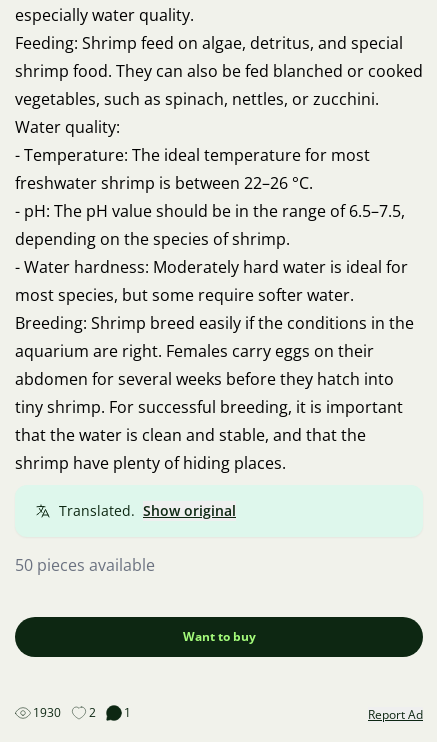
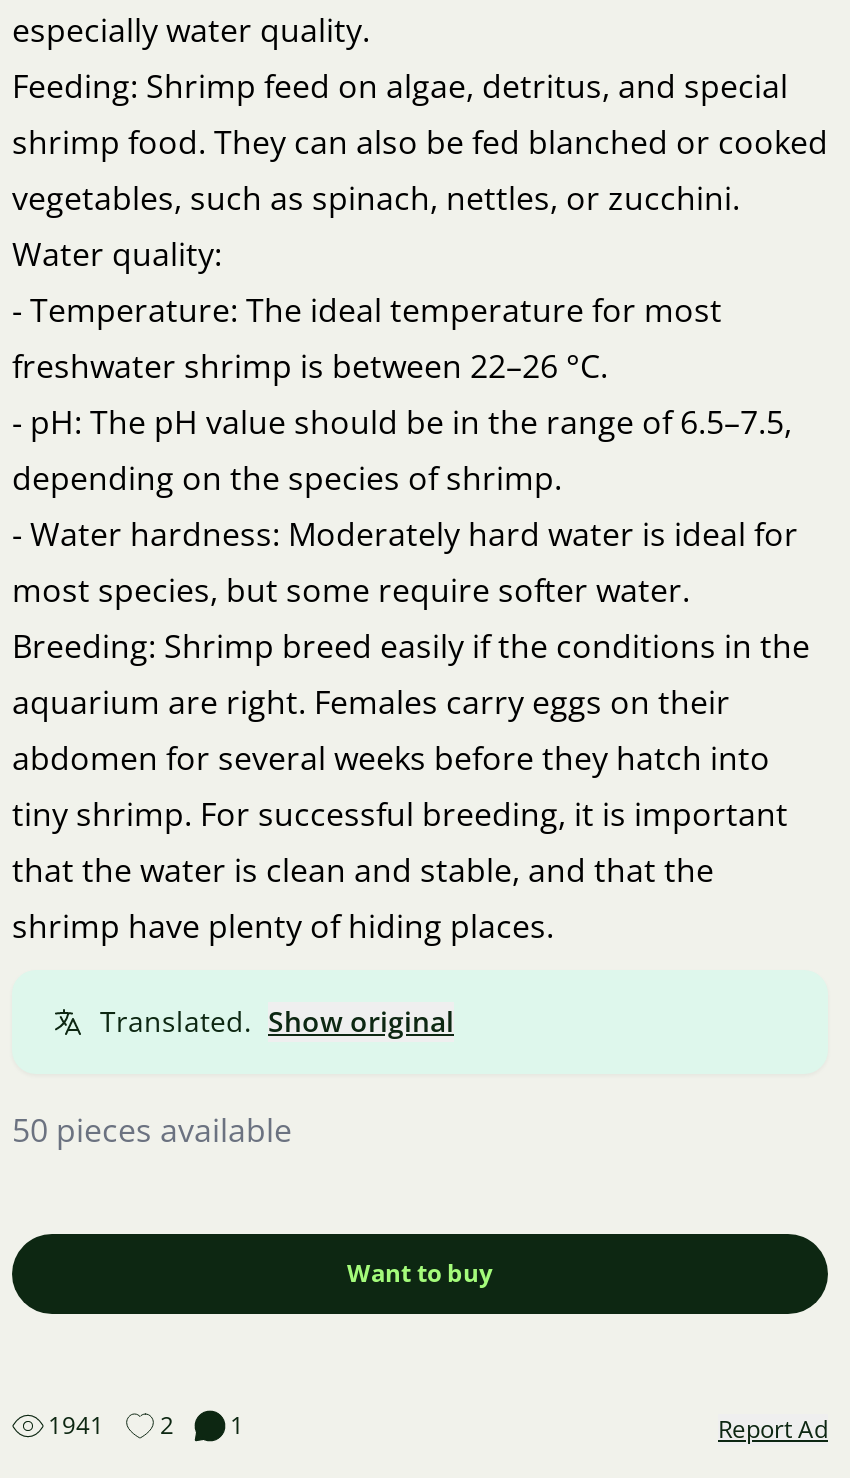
- 1930 2 1
+ 1941 2 1
